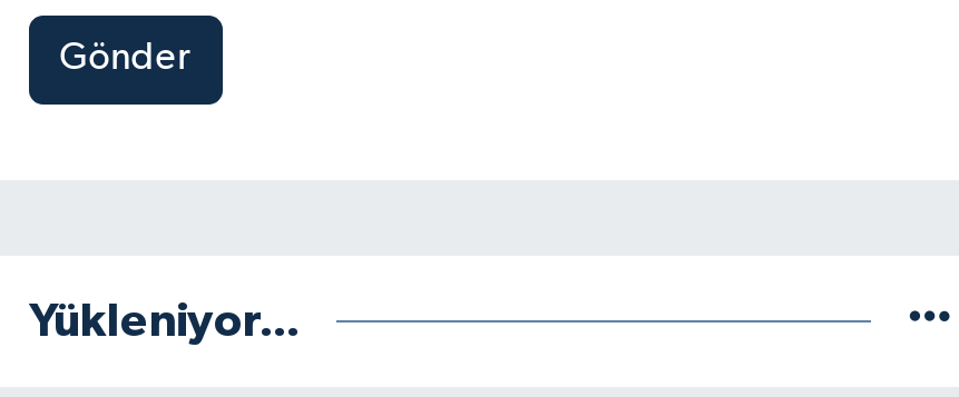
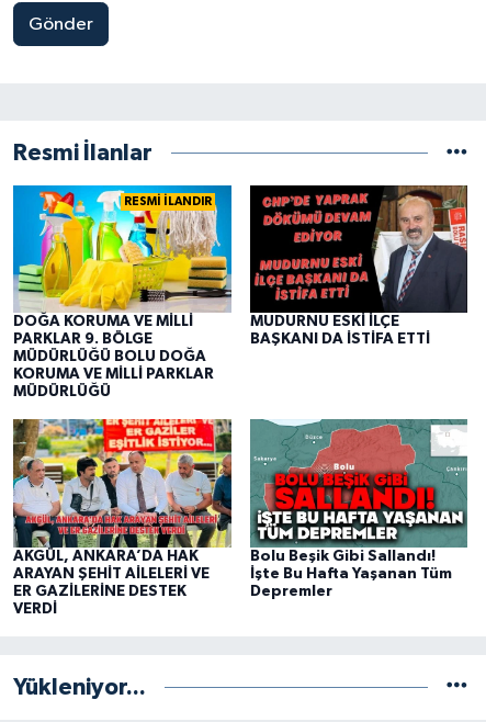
+ [image]
+ Resmi İlanlar
+ RESMİ İLANDIR

+ [image]
+ AKGÜL, ANKARA’DA HAK
+ ARAYAN ŞEHİT AİLELERİ VE
+ ER GAZİLERİNE DESTEK
+ VERDİ

+ DOĞA KORUMA VE MİLLİ
+ PARKLAR 9. BÖLGE
+ MÜDÜRLÜĞÜ BOLU DOĞA
+ KORUMA VE MİLLİ PARKLAR
+ MÜDÜRLÜĞÜ

+ [image]
+ MUDURNU ESKİ İLÇE
+ BAŞKANI DA İSTİFA ETTİ

+ [image]
+ Bolu Beşik Gibi Sallandı!
+ İşte Bu Hafta Yaşanan Tüm
+ Depremler
